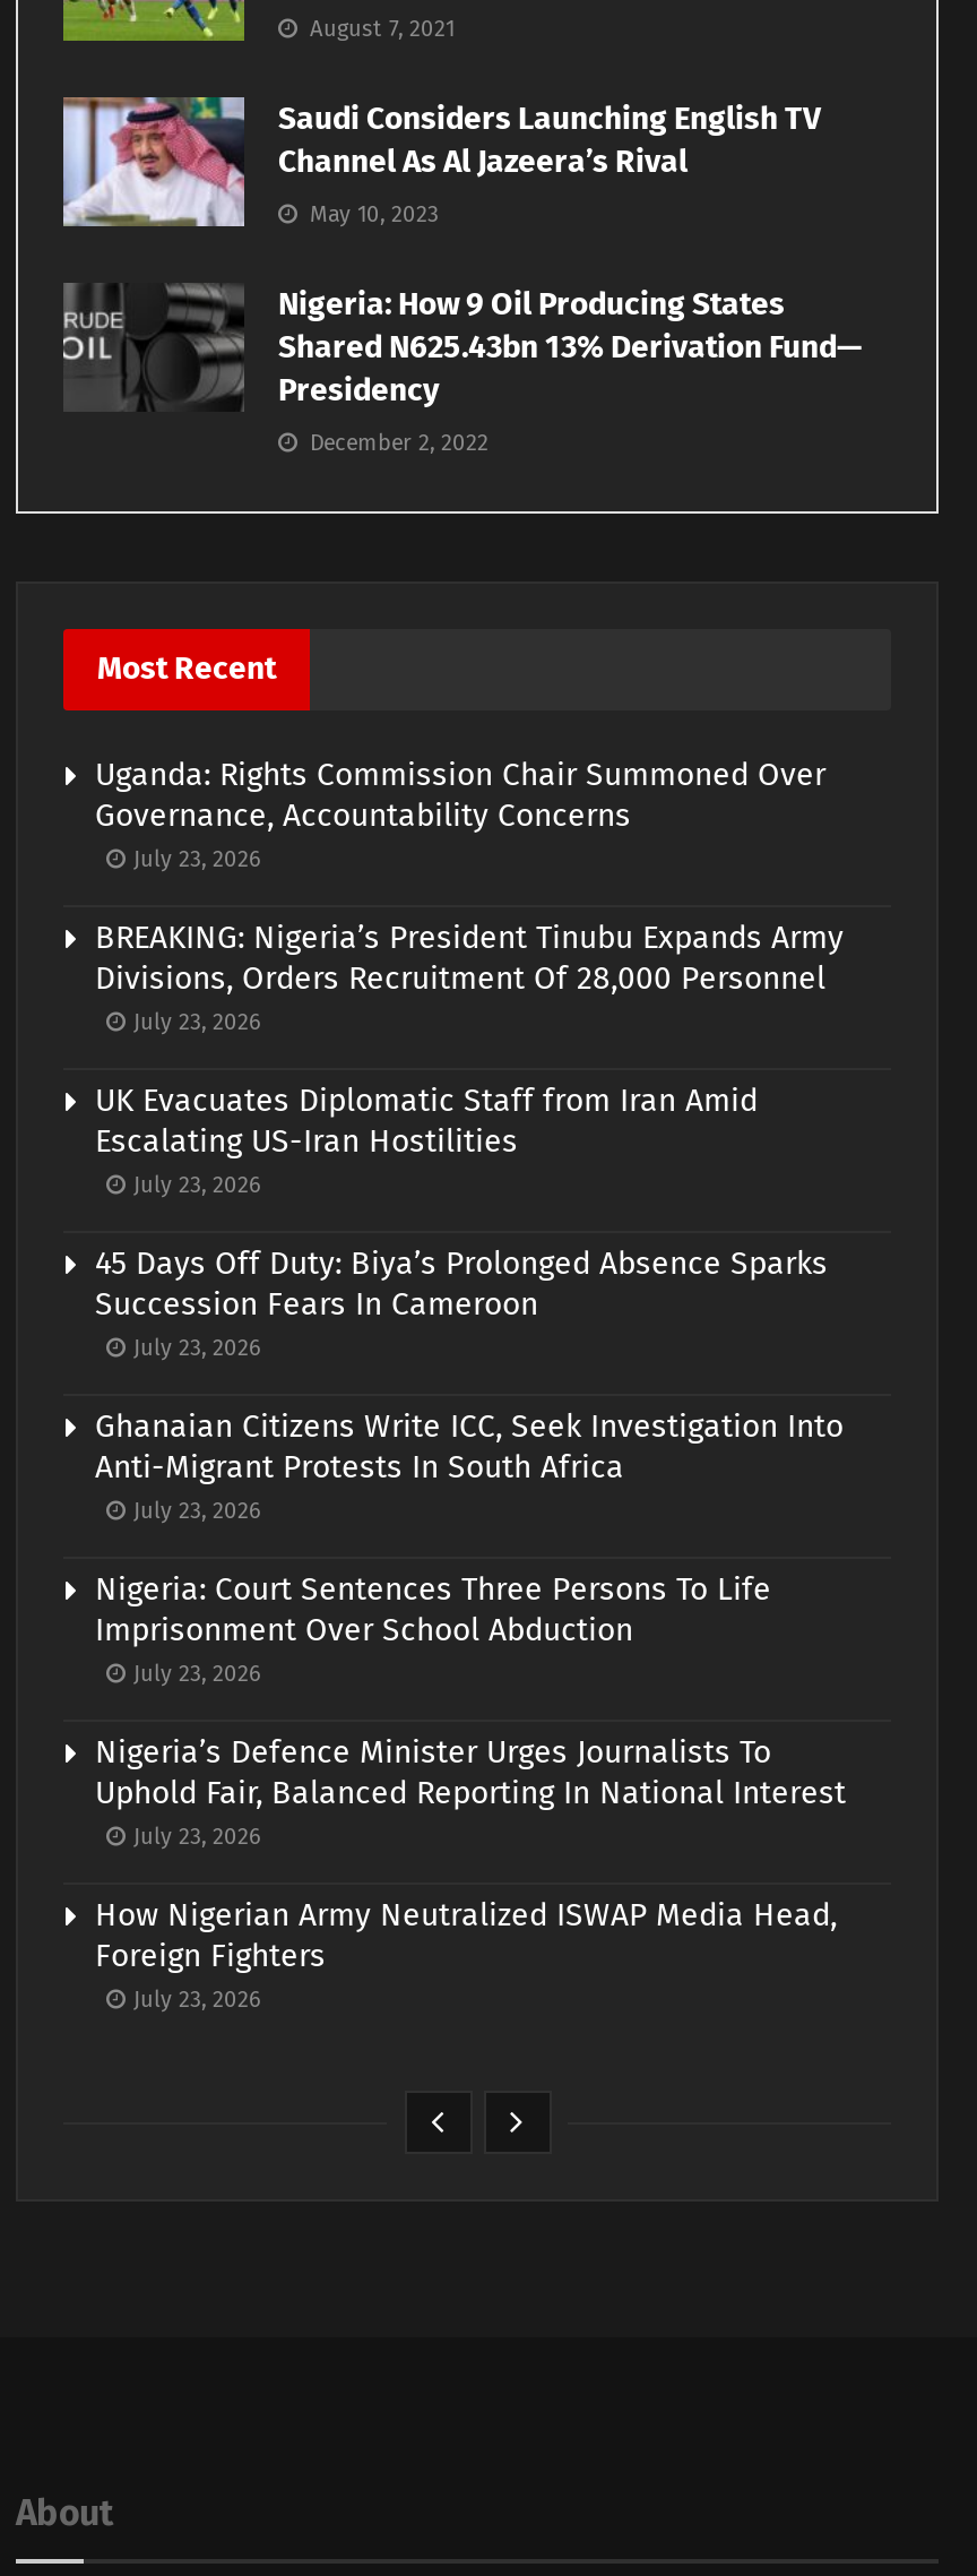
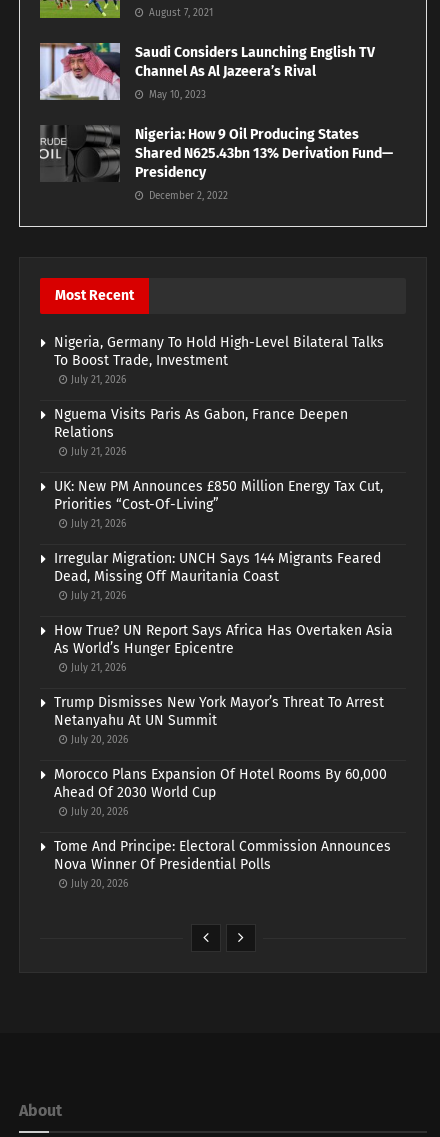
- Uganda: Rights Commission Chair Summoned Over
- Governance, Accountability Concerns
- July 23, 2026
+ Nigeria, Germany To Hold High-Level Bilateral Talks
+ To Boost Trade, Investment
+ July 21, 2026

- BREAKING: Nigeria’s President Tinubu Expands Army
- Divisions, Orders Recruitment Of 28,000 Personnel
- July 23, 2026
+ Nguema Visits Paris As Gabon, France Deepen
+ Relations
+ July 21, 2026

- UK Evacuates Diplomatic Staff from Iran Amid
- Escalating US-Iran Hostilities
- July 23, 2026
+ UK: New PM Announces £850 Million Energy Tax Cut,
+ Priorities “Cost-Of-Living”
+ July 21, 2026

- 45 Days Off Duty: Biya’s Prolonged Absence Sparks
- Succession Fears In Cameroon
- July 23, 2026
+ Irregular Migration: UNCH Says 144 Migrants Feared
+ Dead, Missing Off Mauritania Coast
+ July 21, 2026

- Ghanaian Citizens Write ICC, Seek Investigation Into
- Anti-Migrant Protests In South Africa
- July 23, 2026
+ How True? UN Report Says Africa Has Overtaken Asia
+ As World’s Hunger Epicentre
+ July 21, 2026

- Nigeria: Court Sentences Three Persons To Life
- Imprisonment Over School Abduction
- July 23, 2026
+ Trump Dismisses New York Mayor’s Threat To Arrest
+ Netanyahu At UN Summit
+ July 20, 2026

- Nigeria’s Defence Minister Urges Journalists To
- Uphold Fair, Balanced Reporting In National Interest
- July 23, 2026
+ Morocco Plans Expansion Of Hotel Rooms By 60,000
+ Ahead Of 2030 World Cup
+ July 20, 2026

- How Nigerian Army Neutralized ISWAP Media Head,
- Foreign Fighters
- July 23, 2026
+ Tome And Principe: Electoral Commission Announces
+ Nova Winner Of Presidential Polls
+ July 20, 2026
